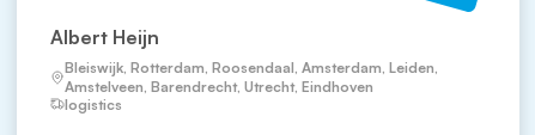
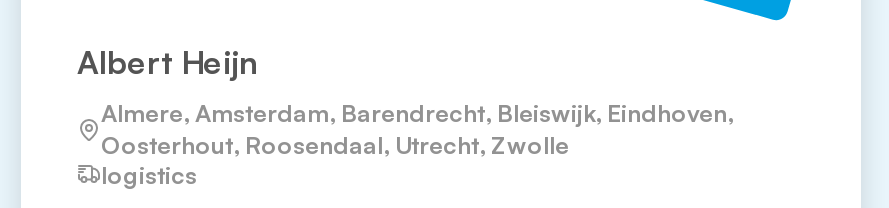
- Bleiswijk, Rotterdam, Roosendaal, Amsterdam, Leiden,
- Amstelveen, Barendrecht, Utrecht, Eindhoven
+ Almere, Amsterdam, Barendrecht, Bleiswijk, Eindhoven,
+ Oosterhout, Roosendaal, Utrecht, Zwolle
